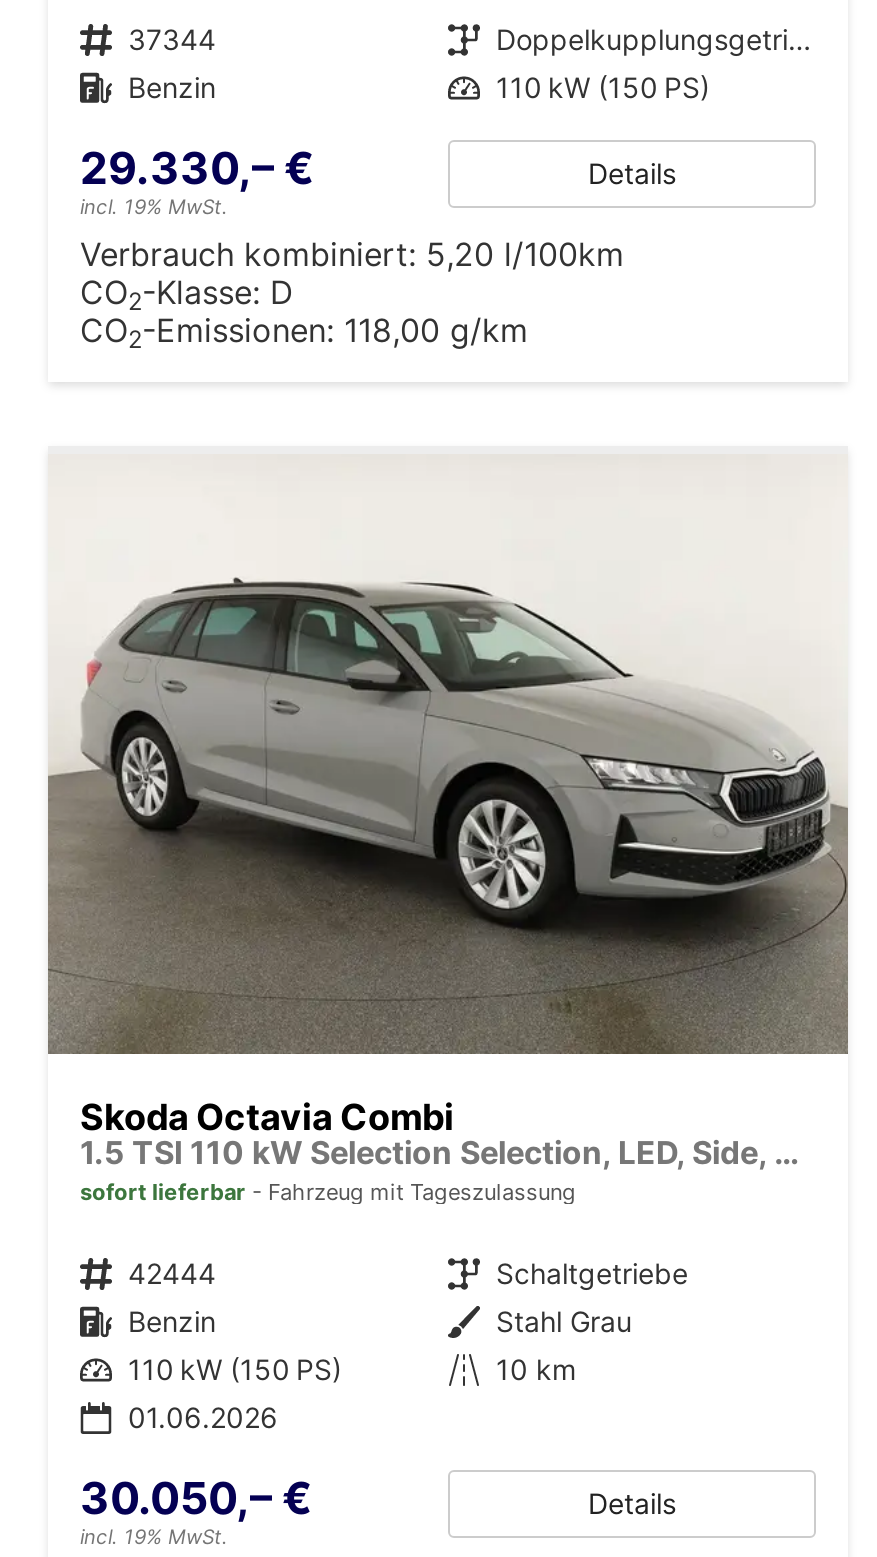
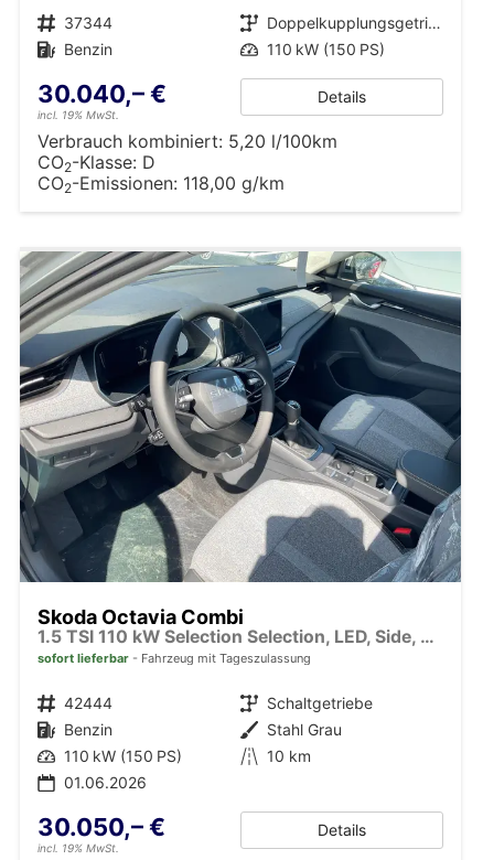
- 29.330,– €
+ 30.040,– €

- [image]
+ [image]
